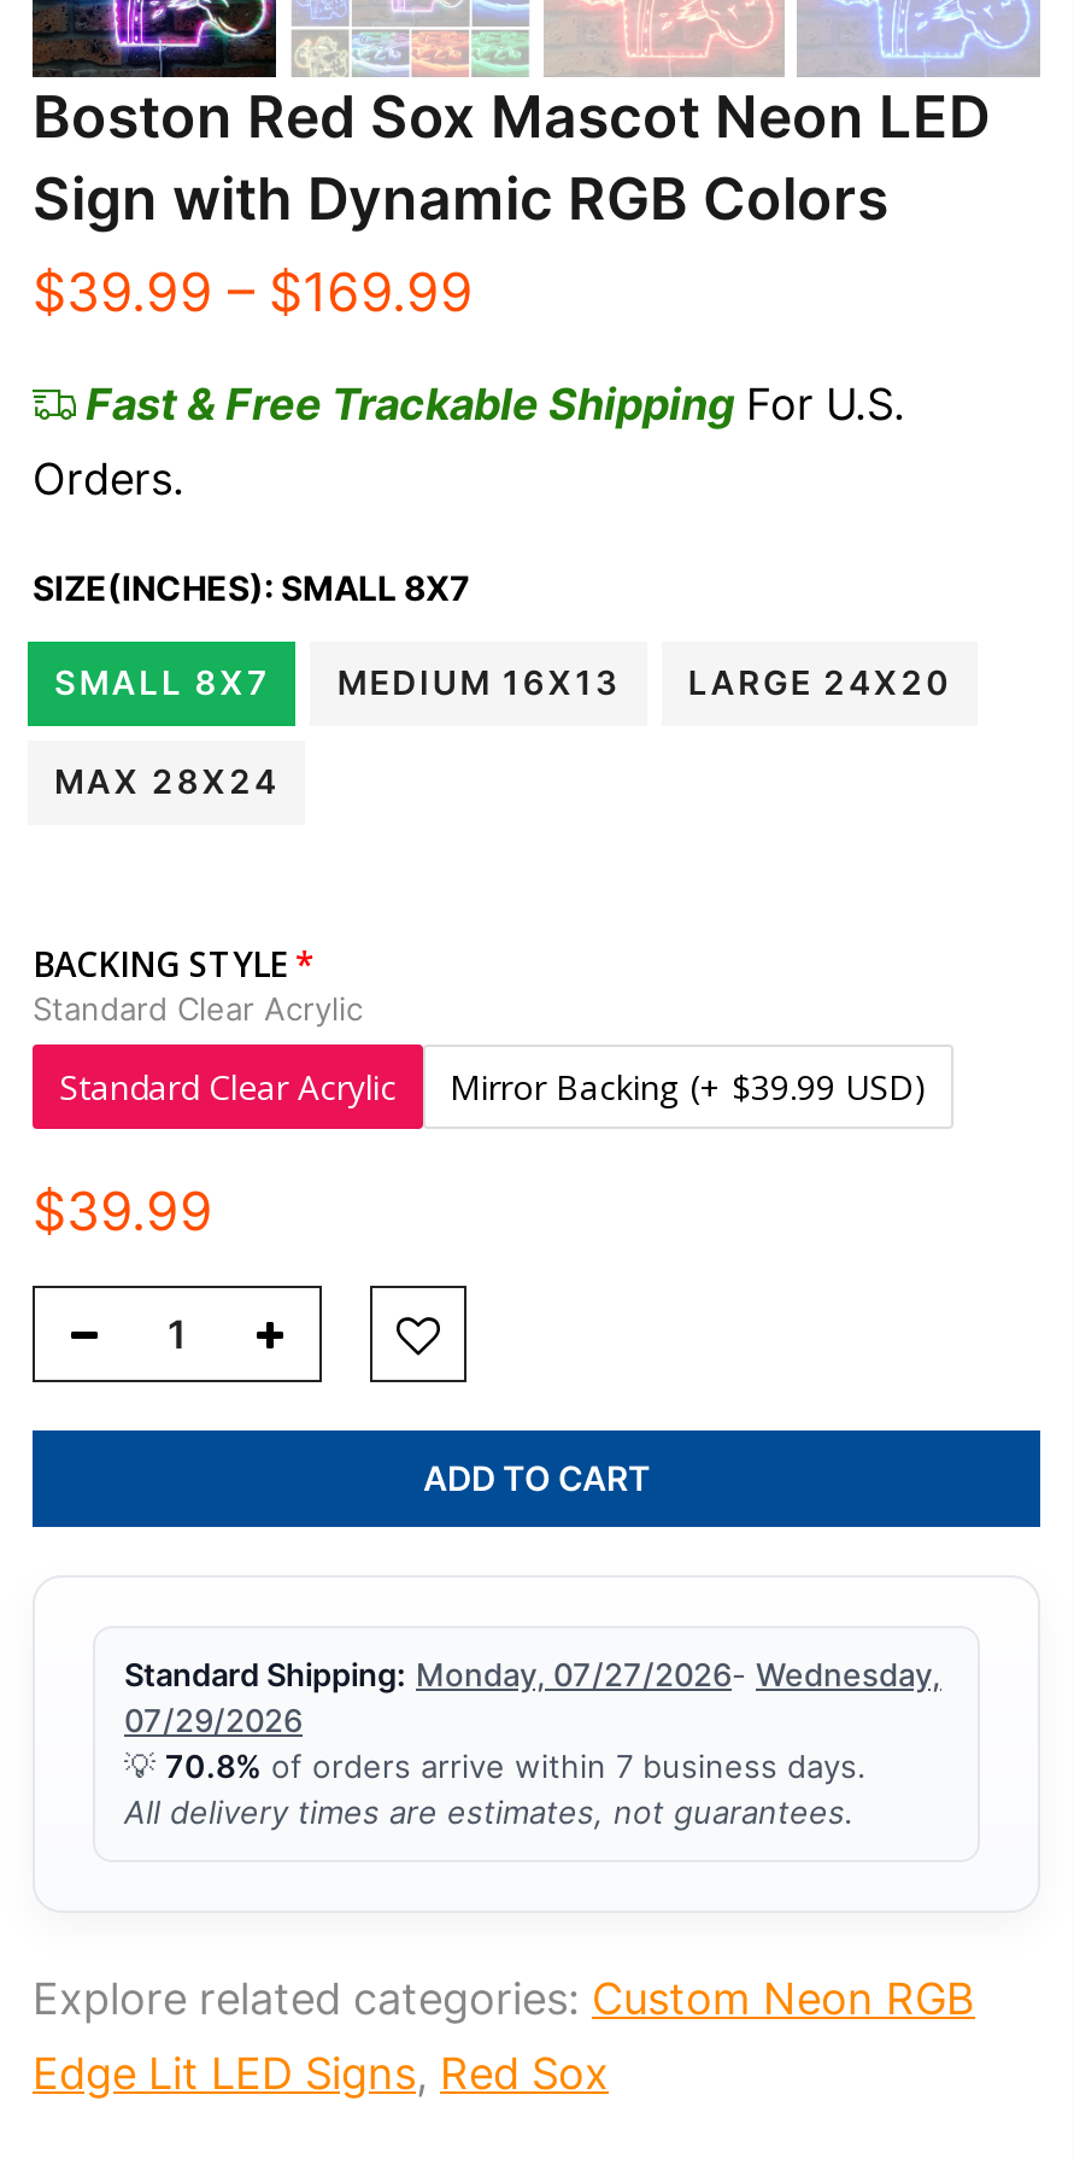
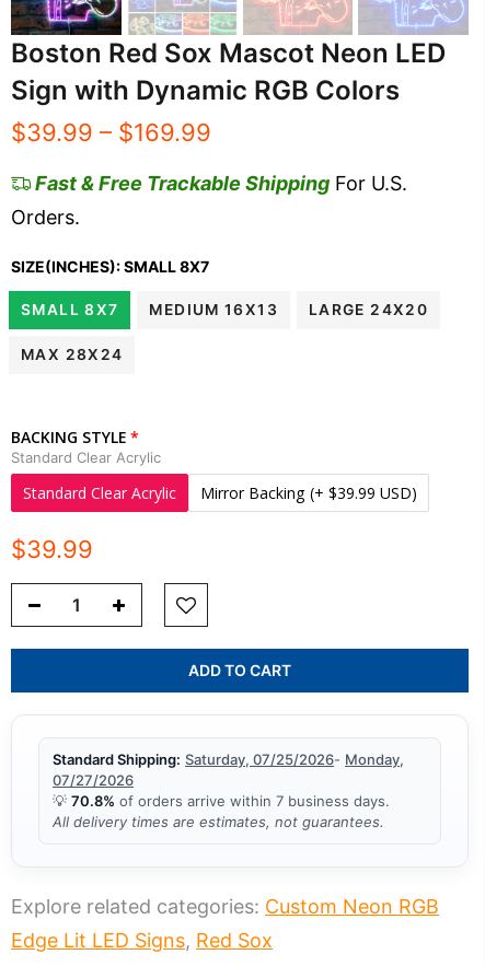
- Standard Shipping: Monday, 07/27/2026- Wednesday,
+ Standard Shipping: Saturday, 07/25/2026- Monday,

- 07/29/2026
+ 07/27/2026
